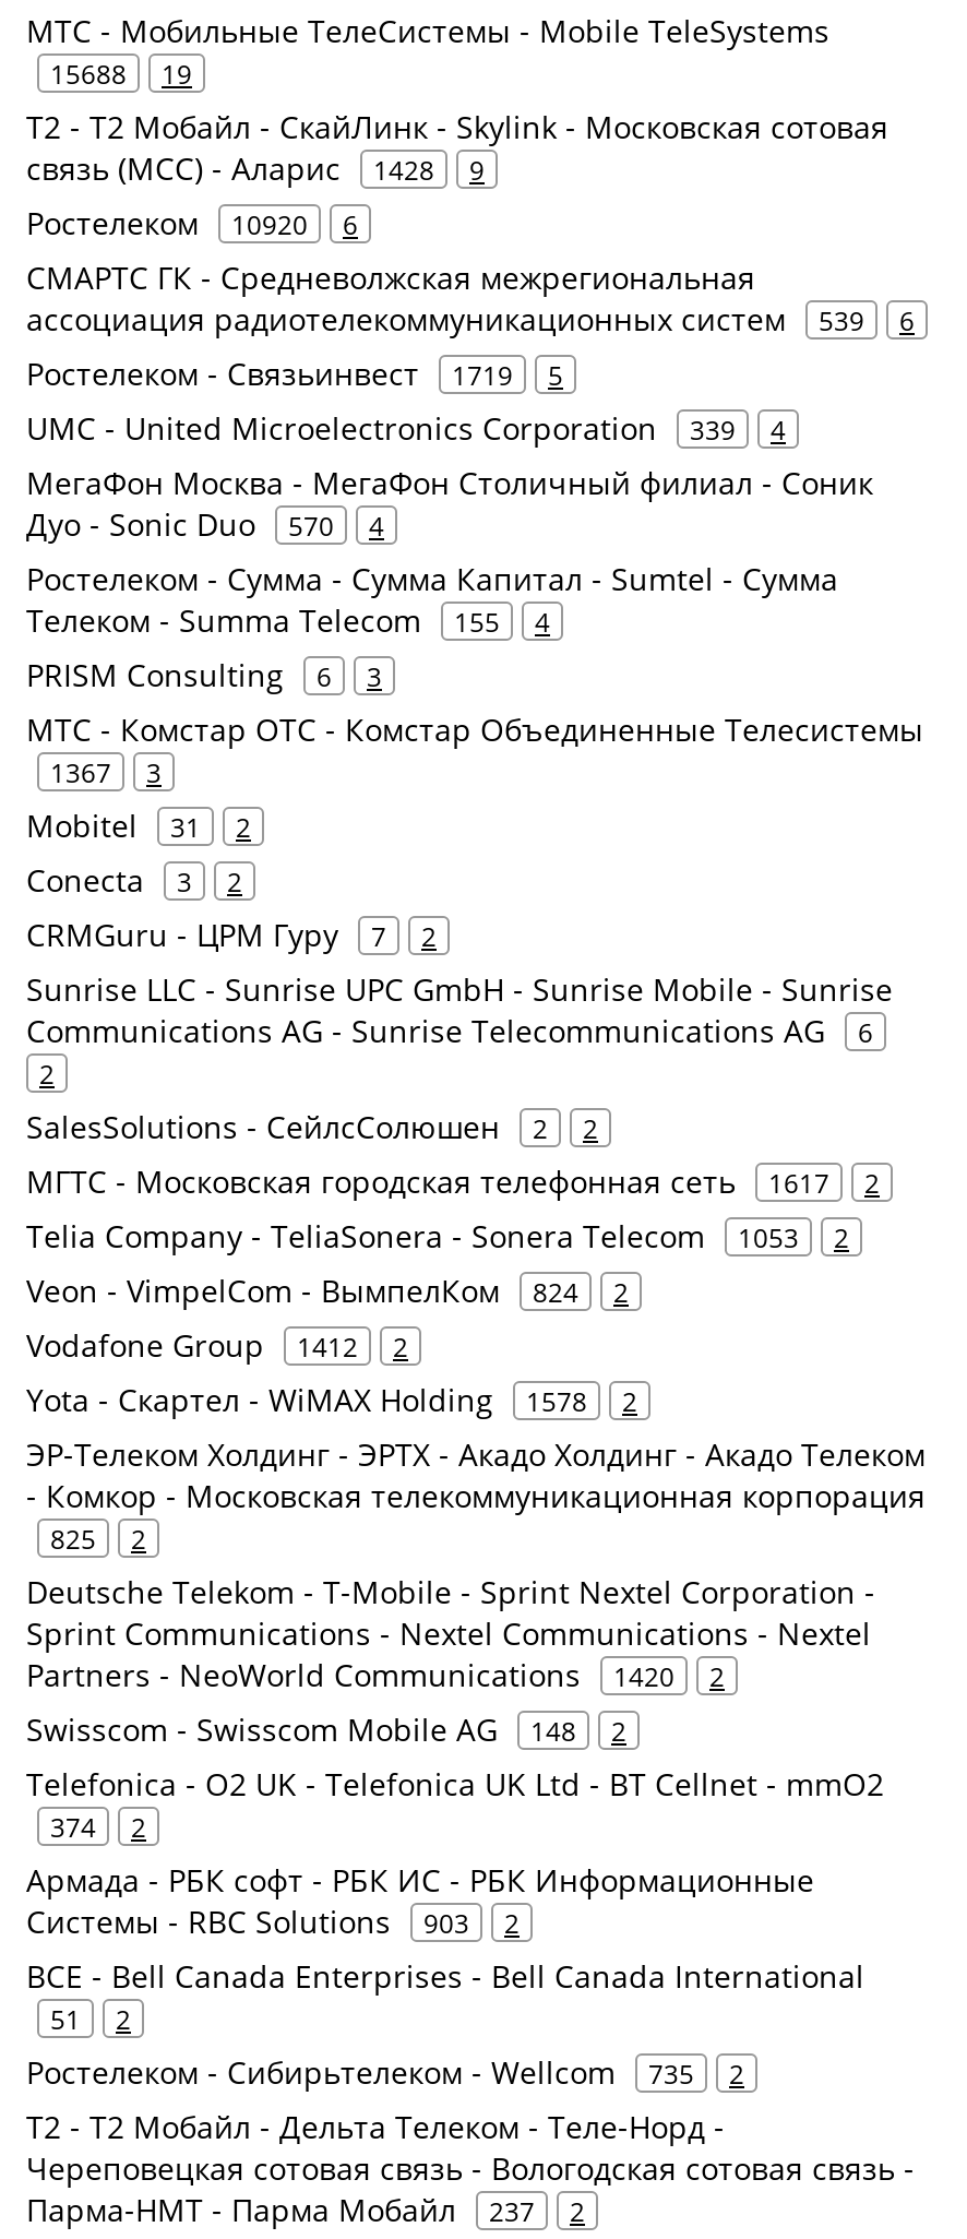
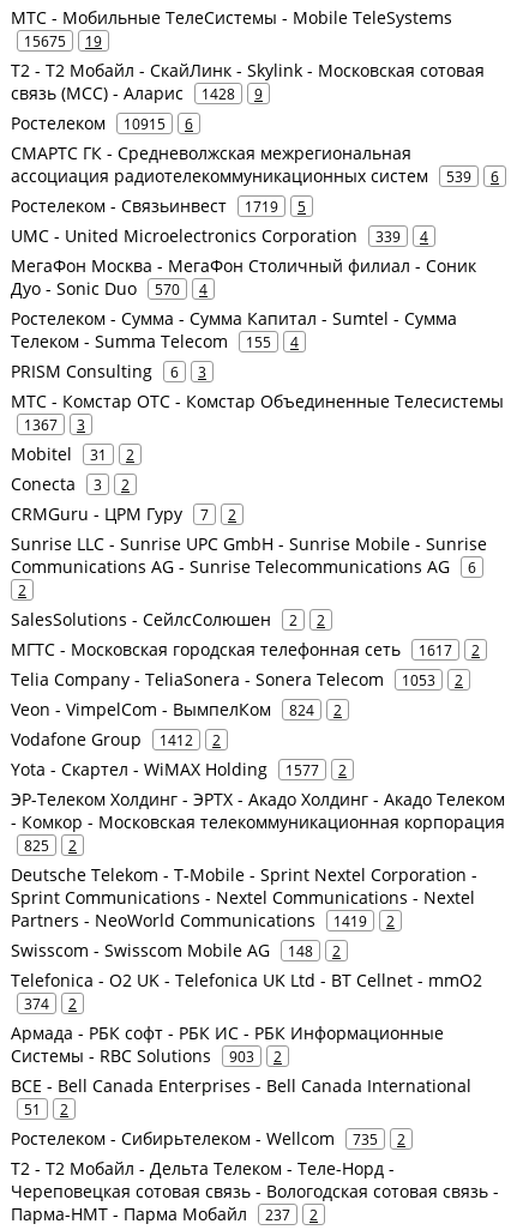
- 15688 19
+ 15675 19

- Ростелеком 10920 6
+ Ростелеком 10915 6

- Yota - Скартел - WiMAX Holding 1578 2
+ Yota - Скартел - WiMAX Holding 1577 2

- Partners - NeoWorld Communications 1420 2
+ Partners - NeoWorld Communications 1419 2
